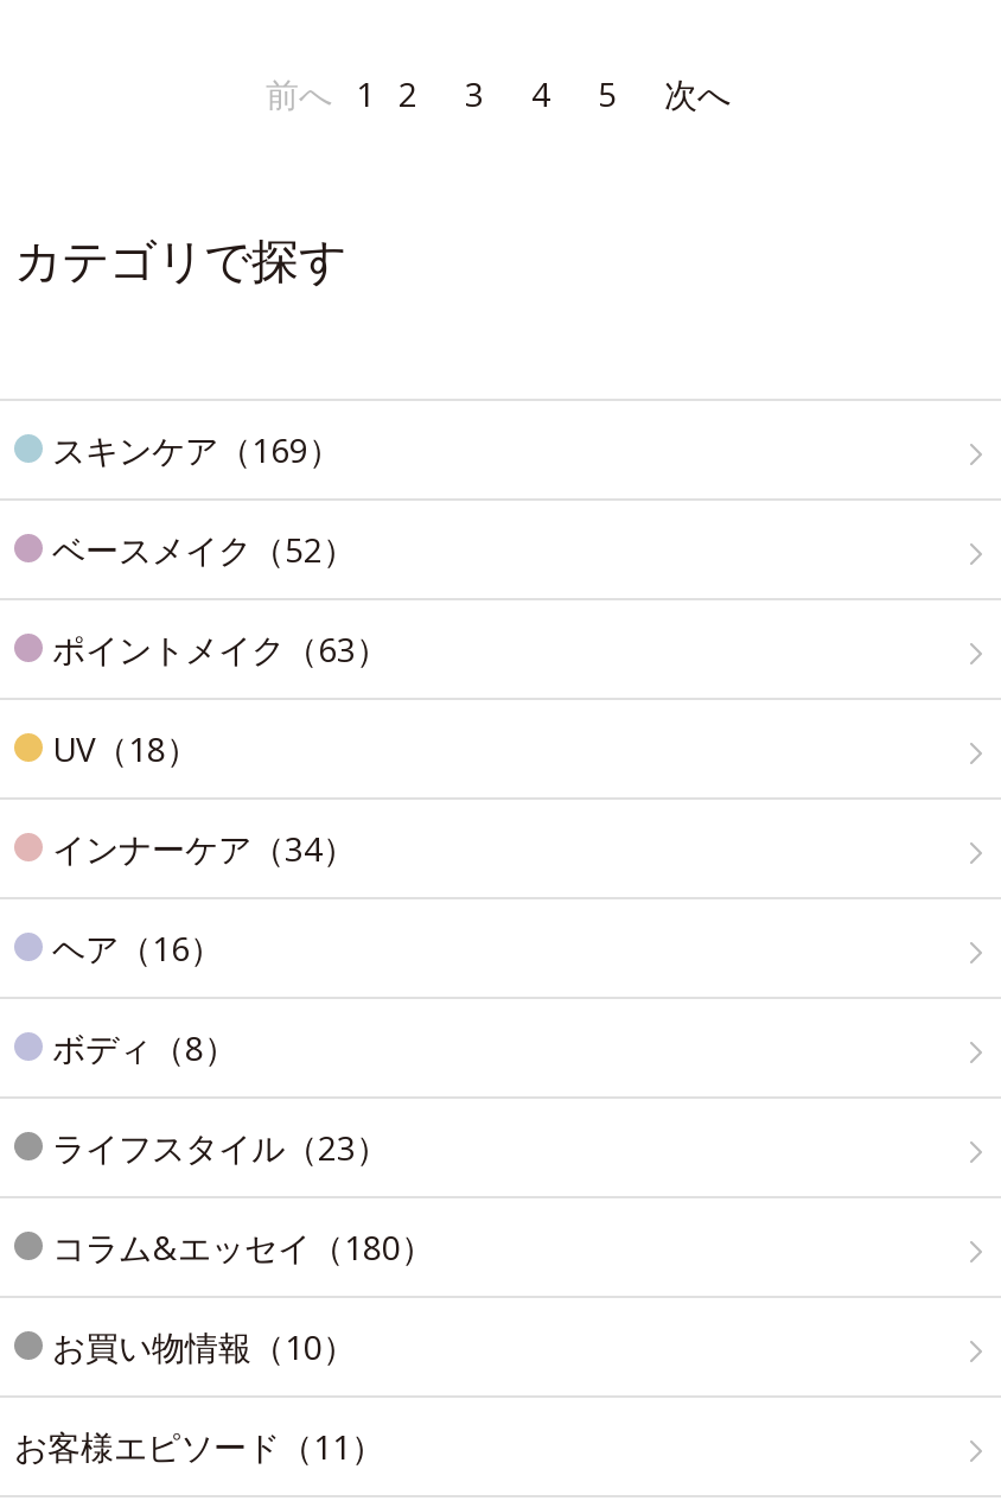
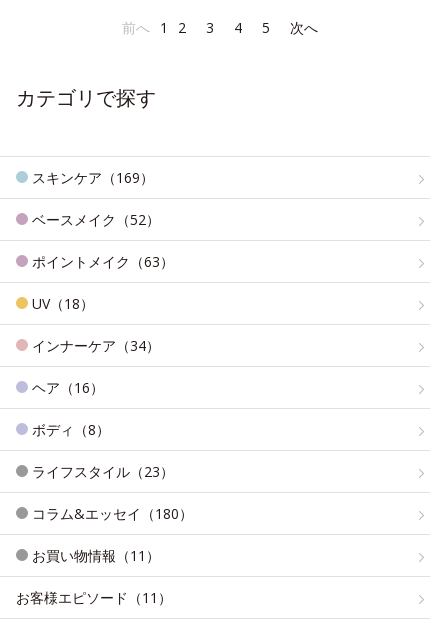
- お買い物情報（10）
+ お買い物情報（11）
